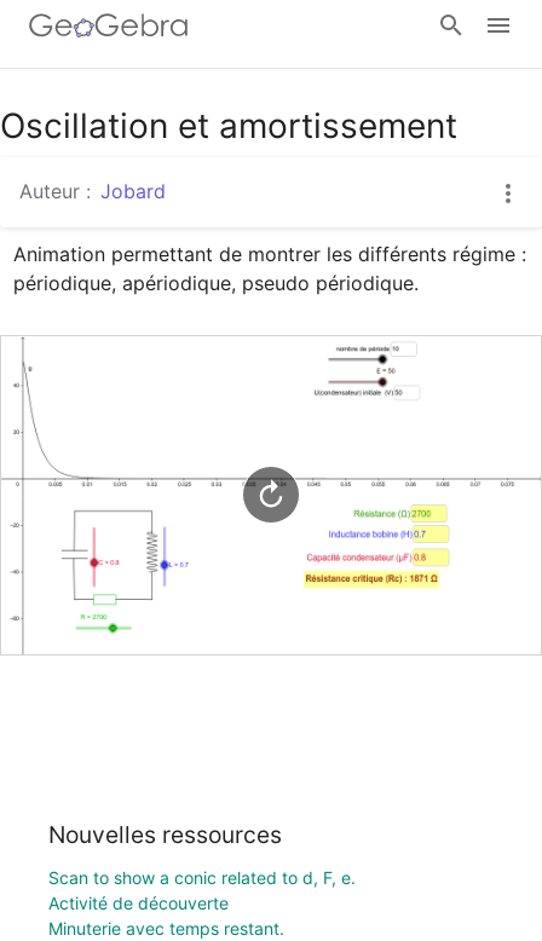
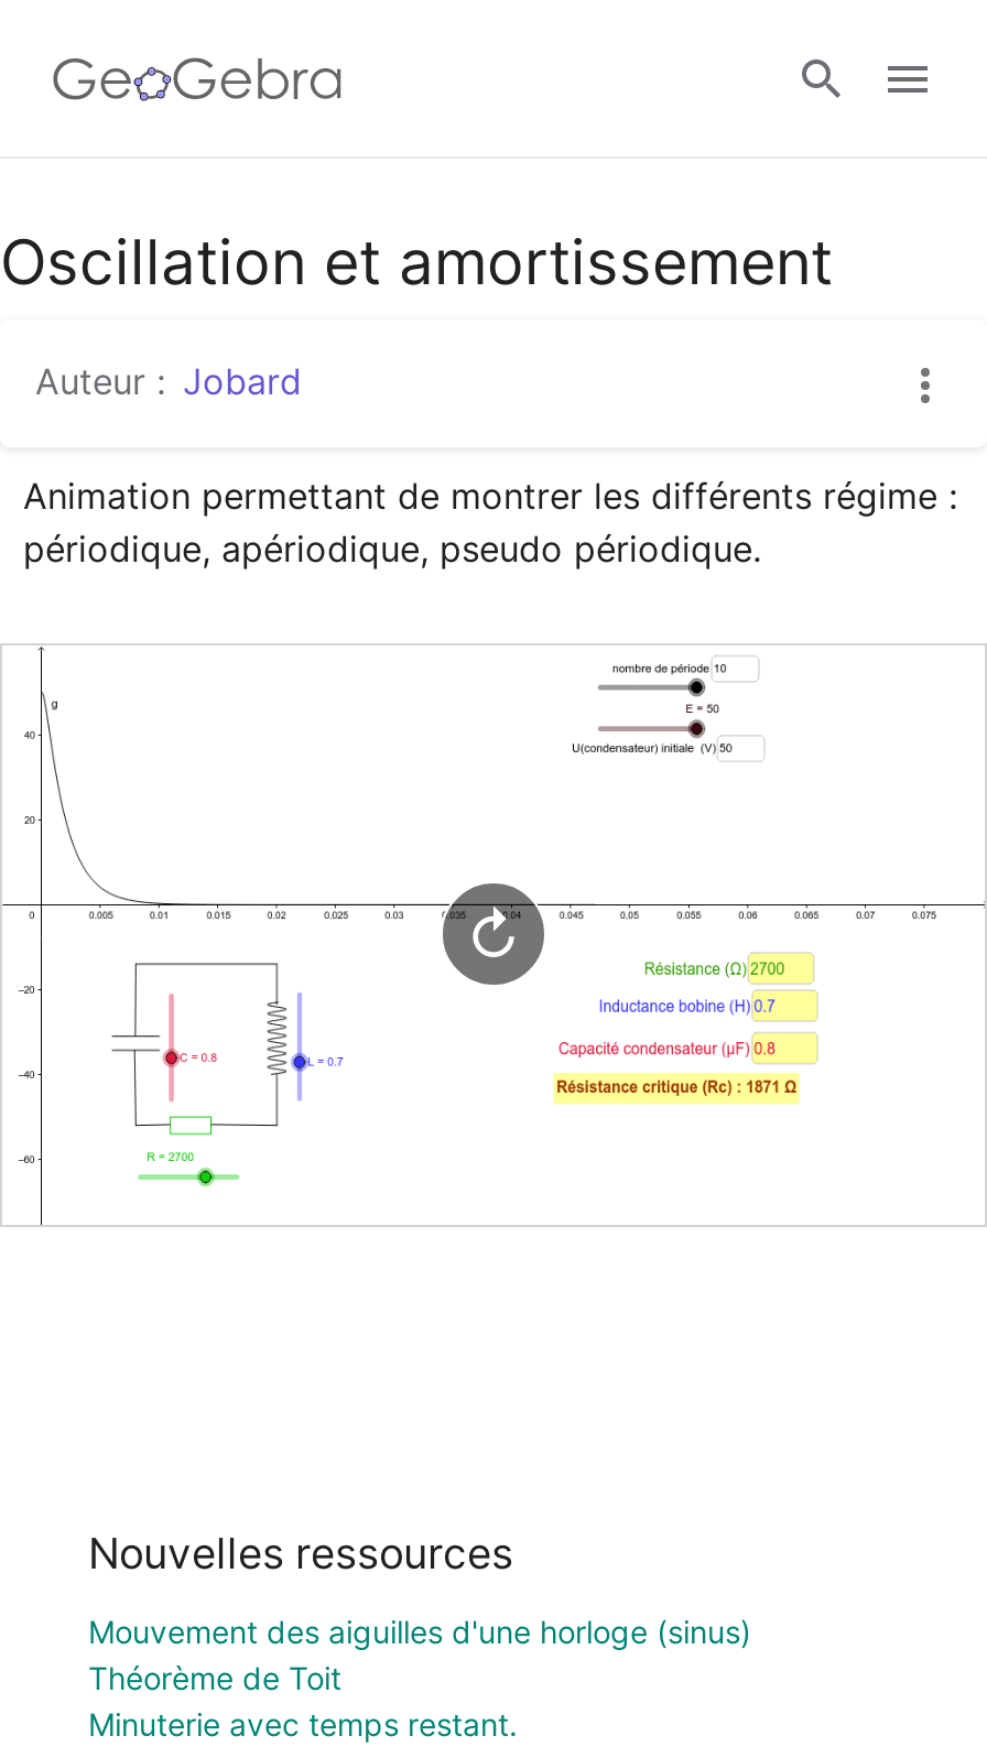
- Scan to show a conic related to d, F, e.
- Activité de découverte
+ Mouvement des aiguilles d'une horloge (sinus)
+ Théorème de Toit
